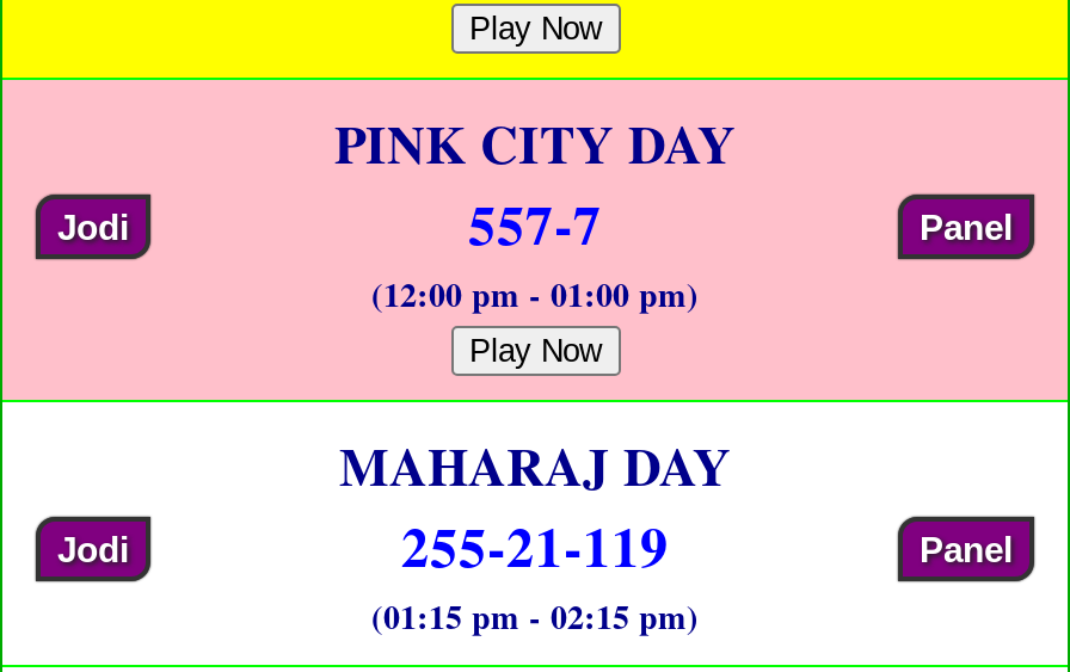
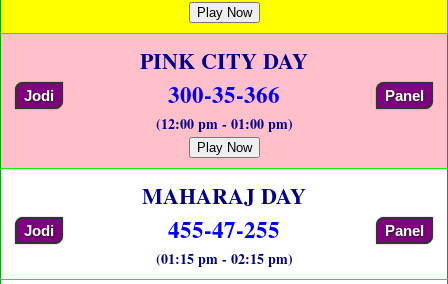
- 557-7
+ 300-35-366

- 255-21-119
+ 455-47-255
